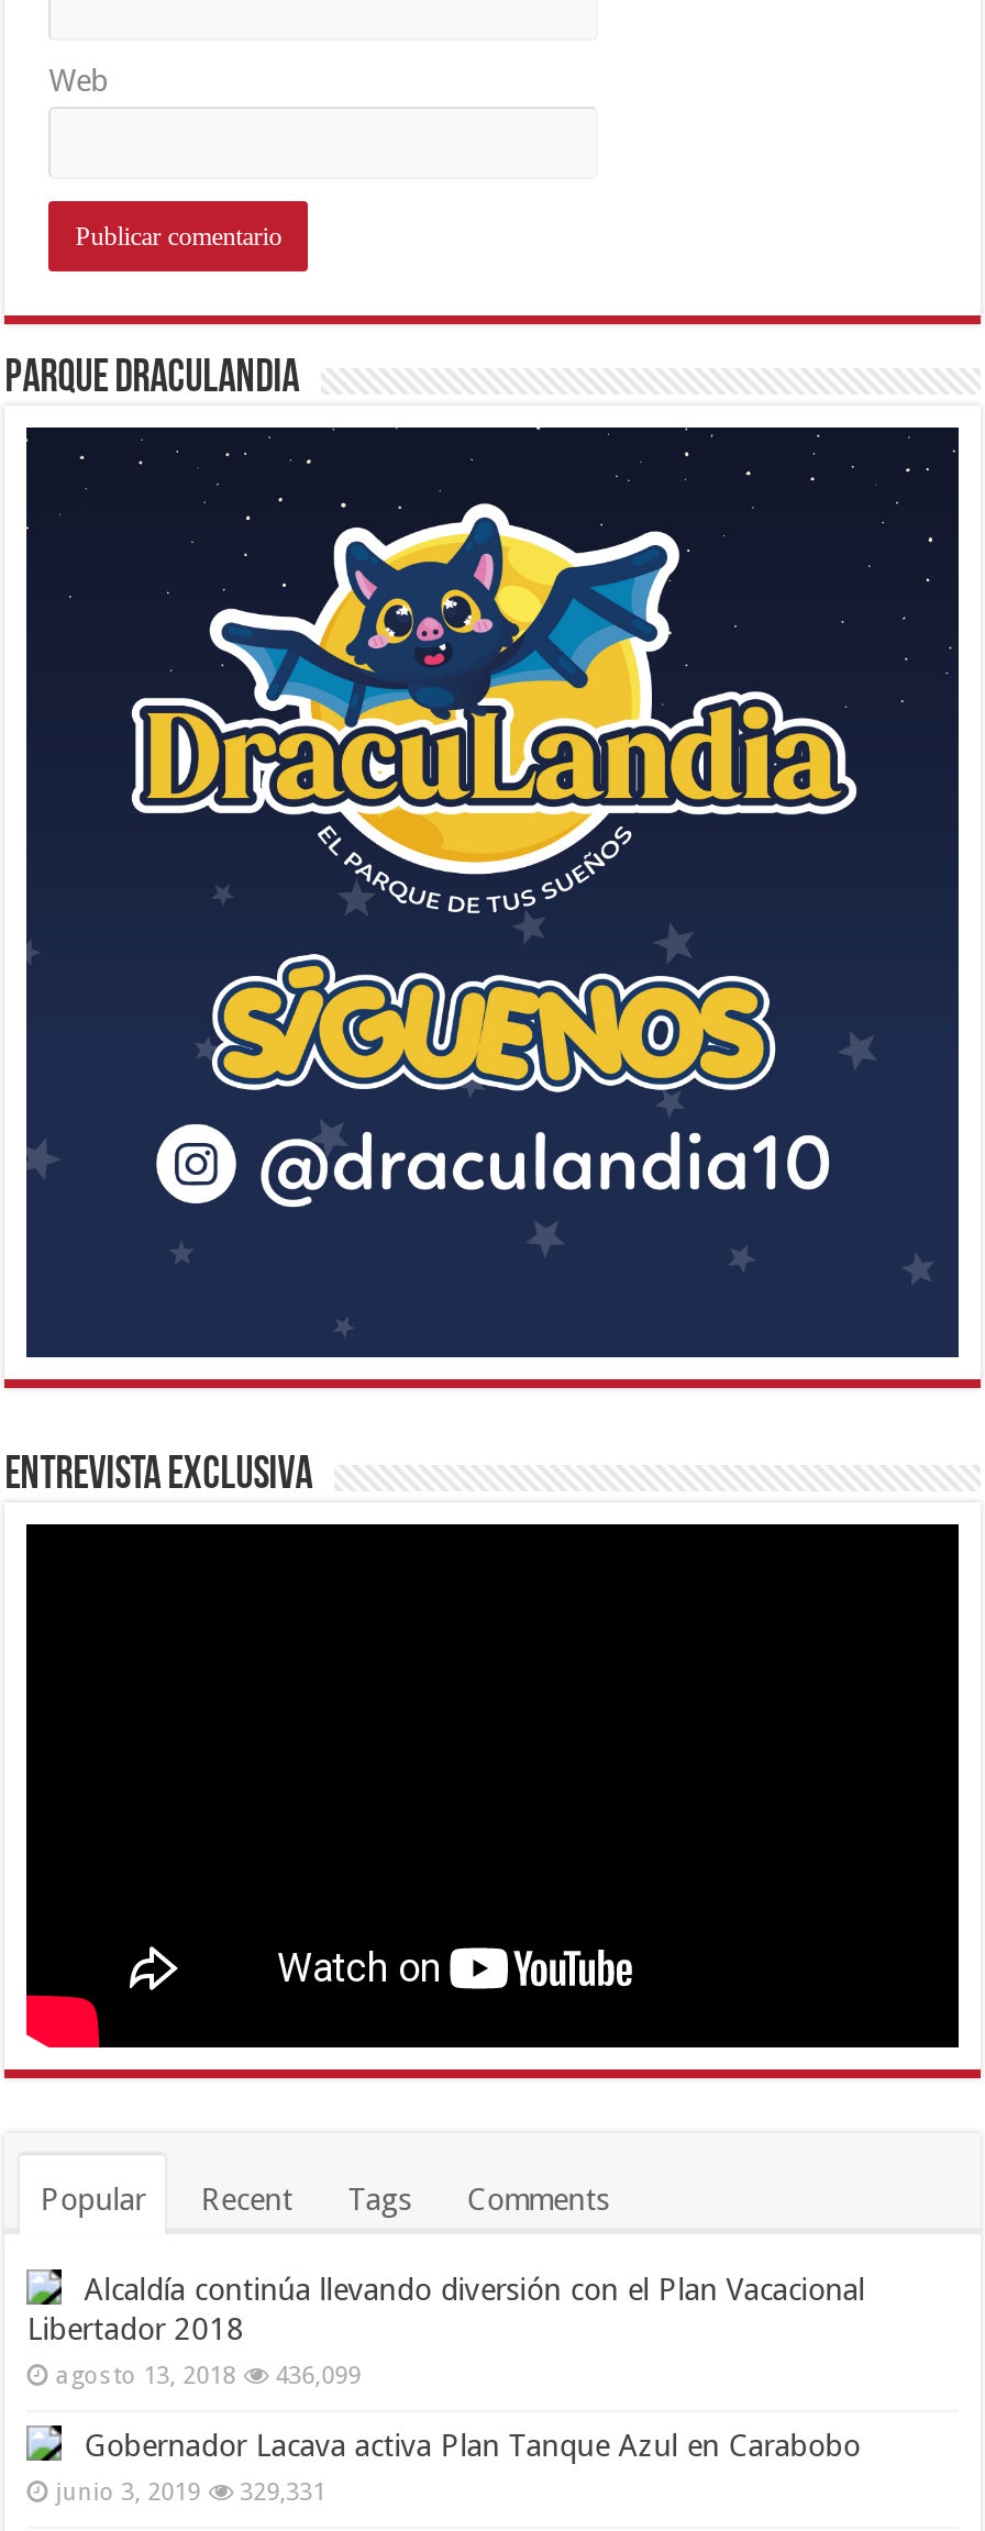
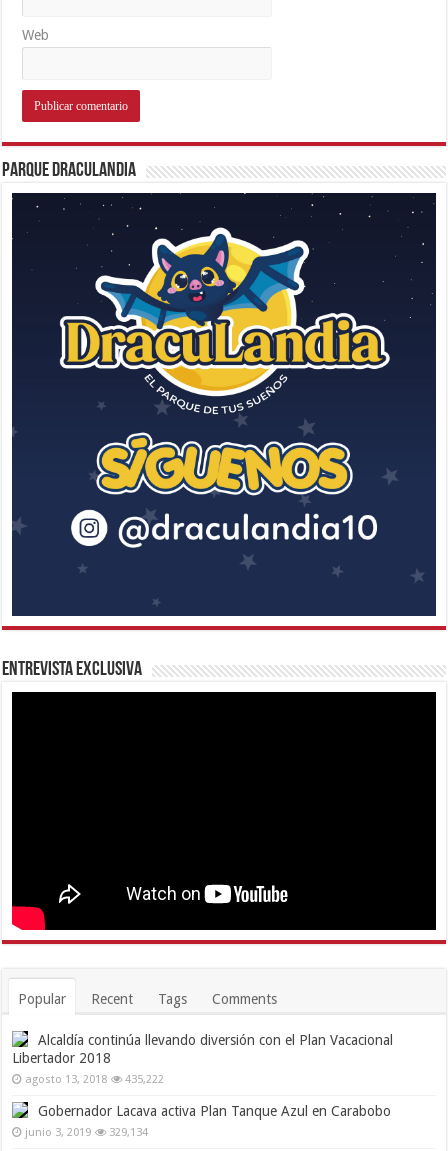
- agosto 13, 2018 436,099
+ agosto 13, 2018 435,222

- junio 3, 2019 329,331
+ junio 3, 2019 329,134
